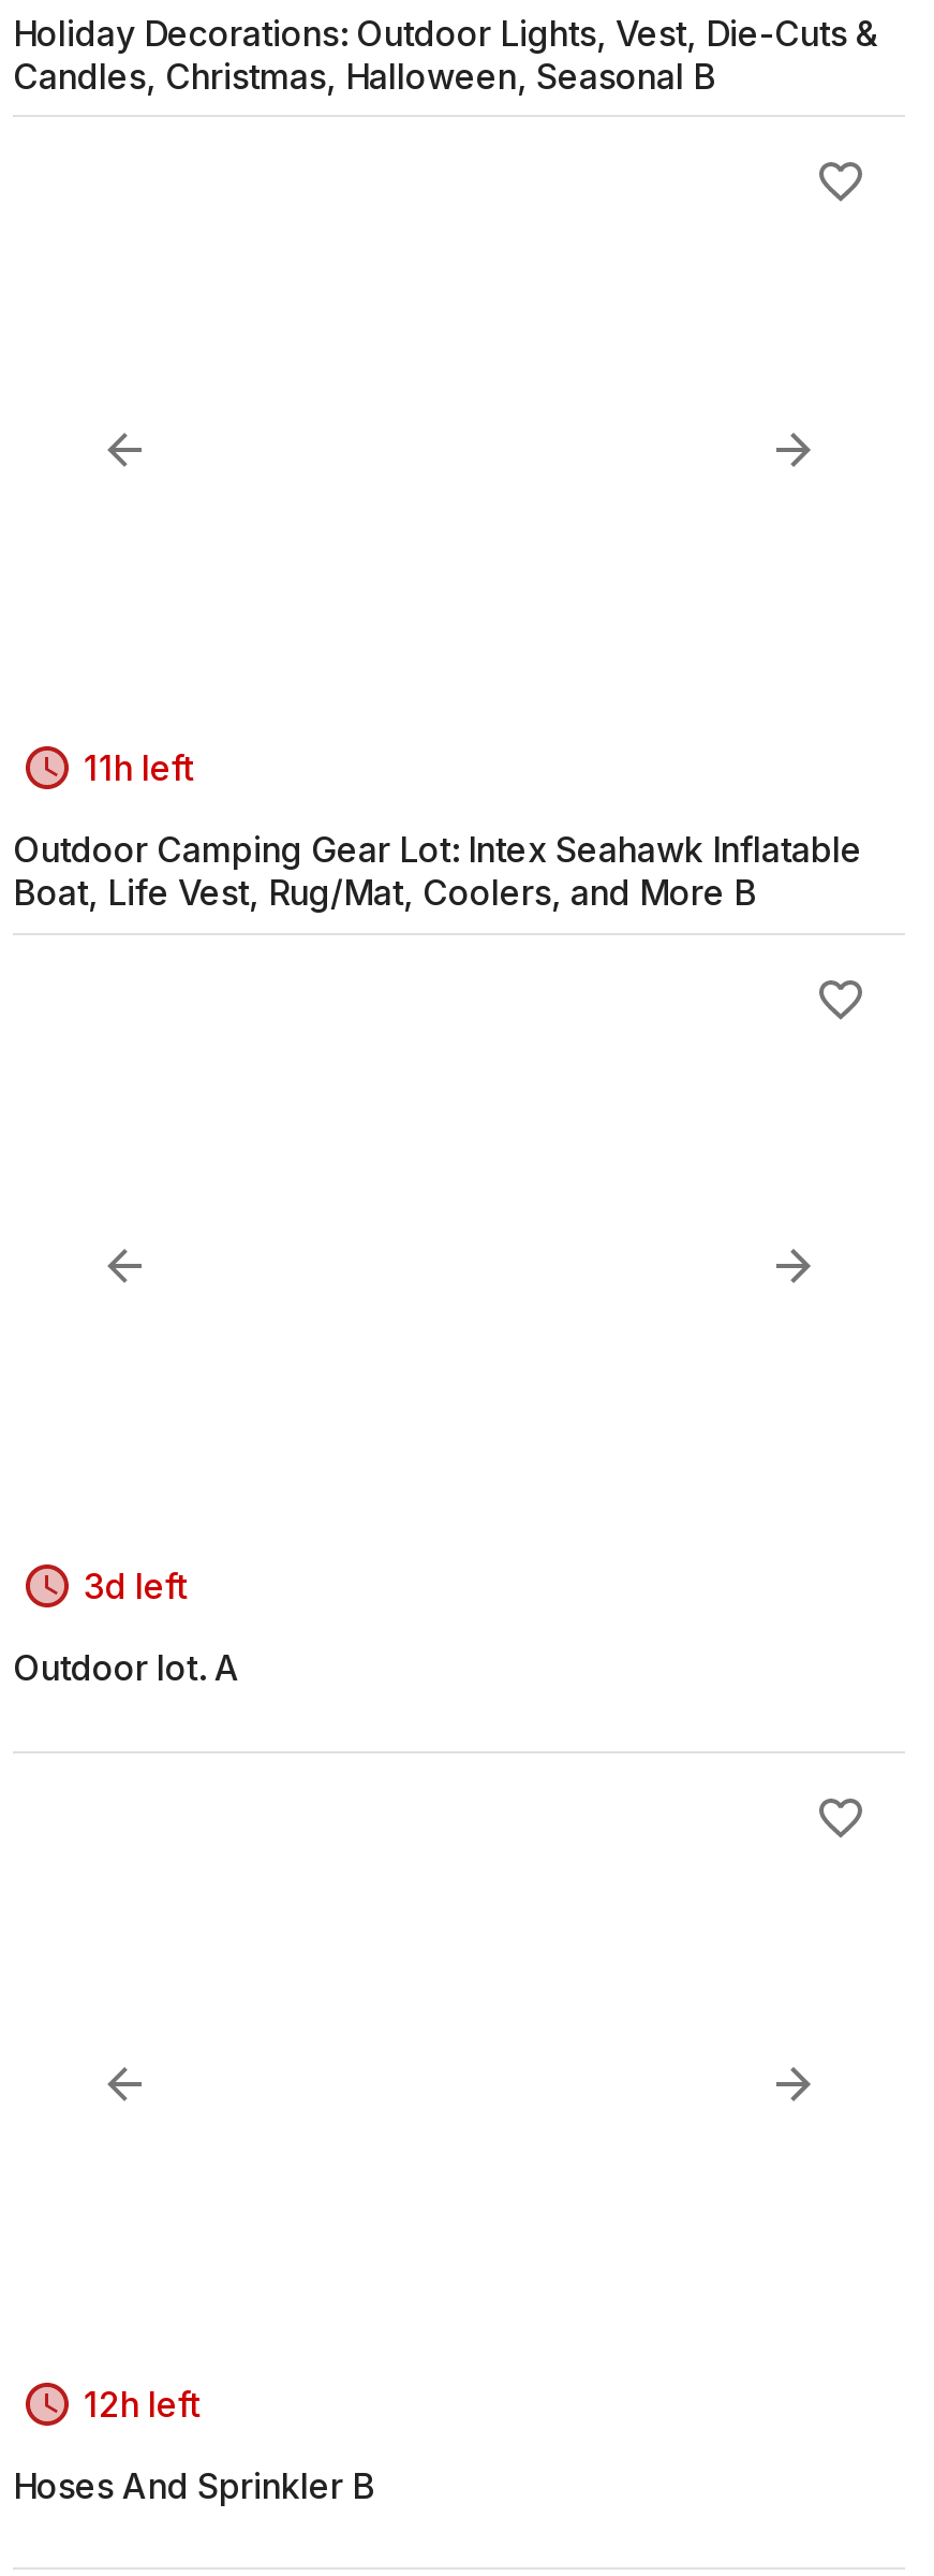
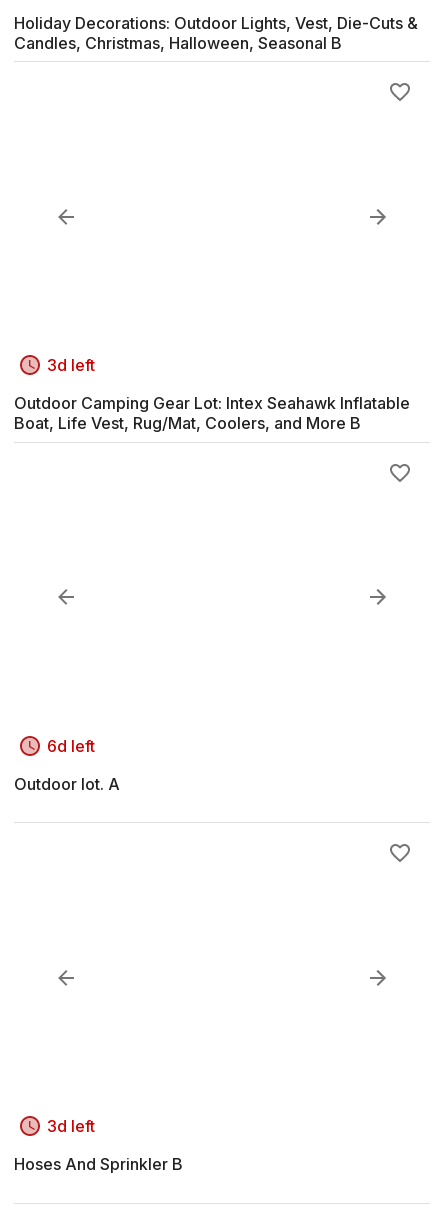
- 11h left
+ 3d left

- 3d left
+ 6d left

- 12h left
+ 3d left
